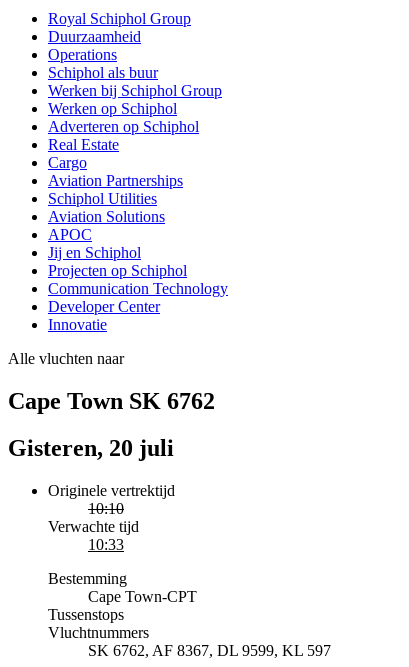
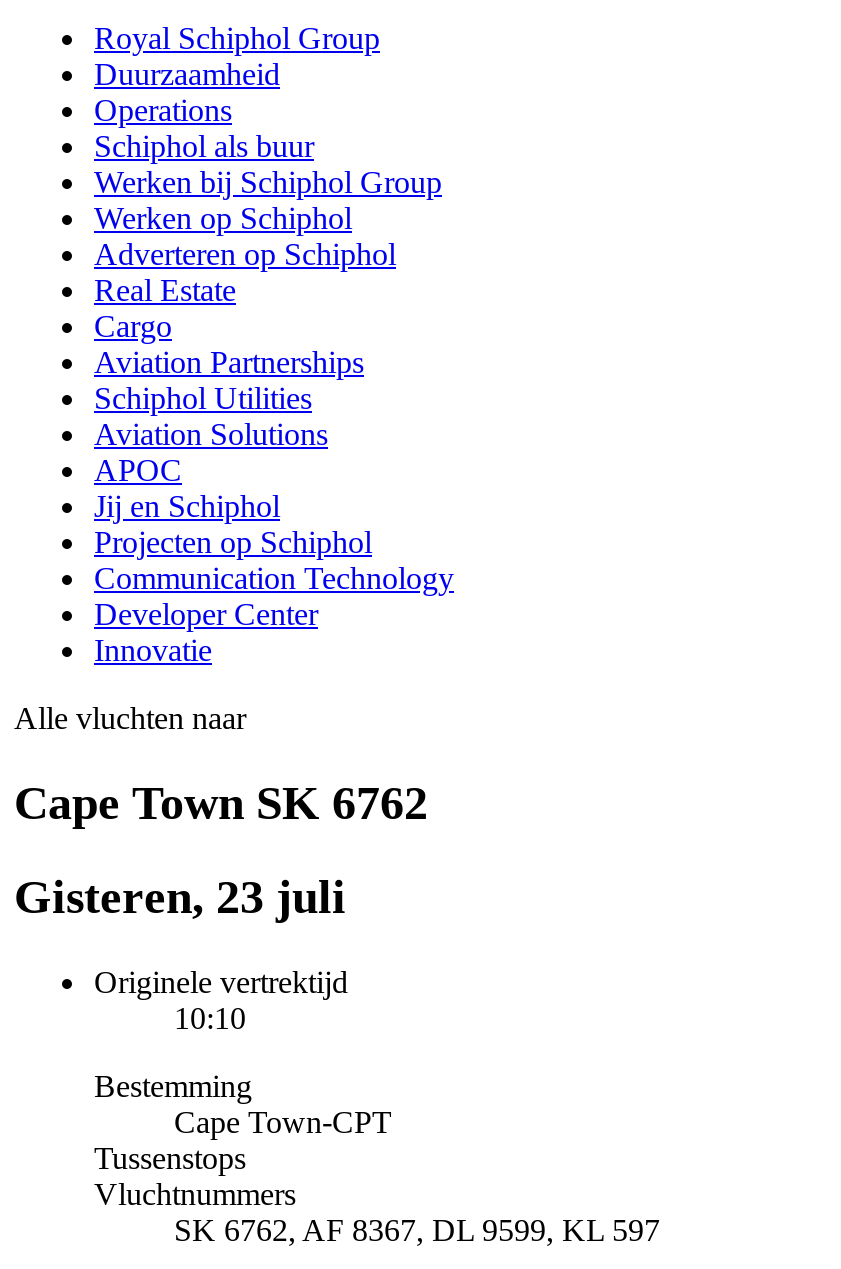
- Gisteren, 20 juli
+ Gisteren, 23 juli

- Verwachte tijd
- 10:33
